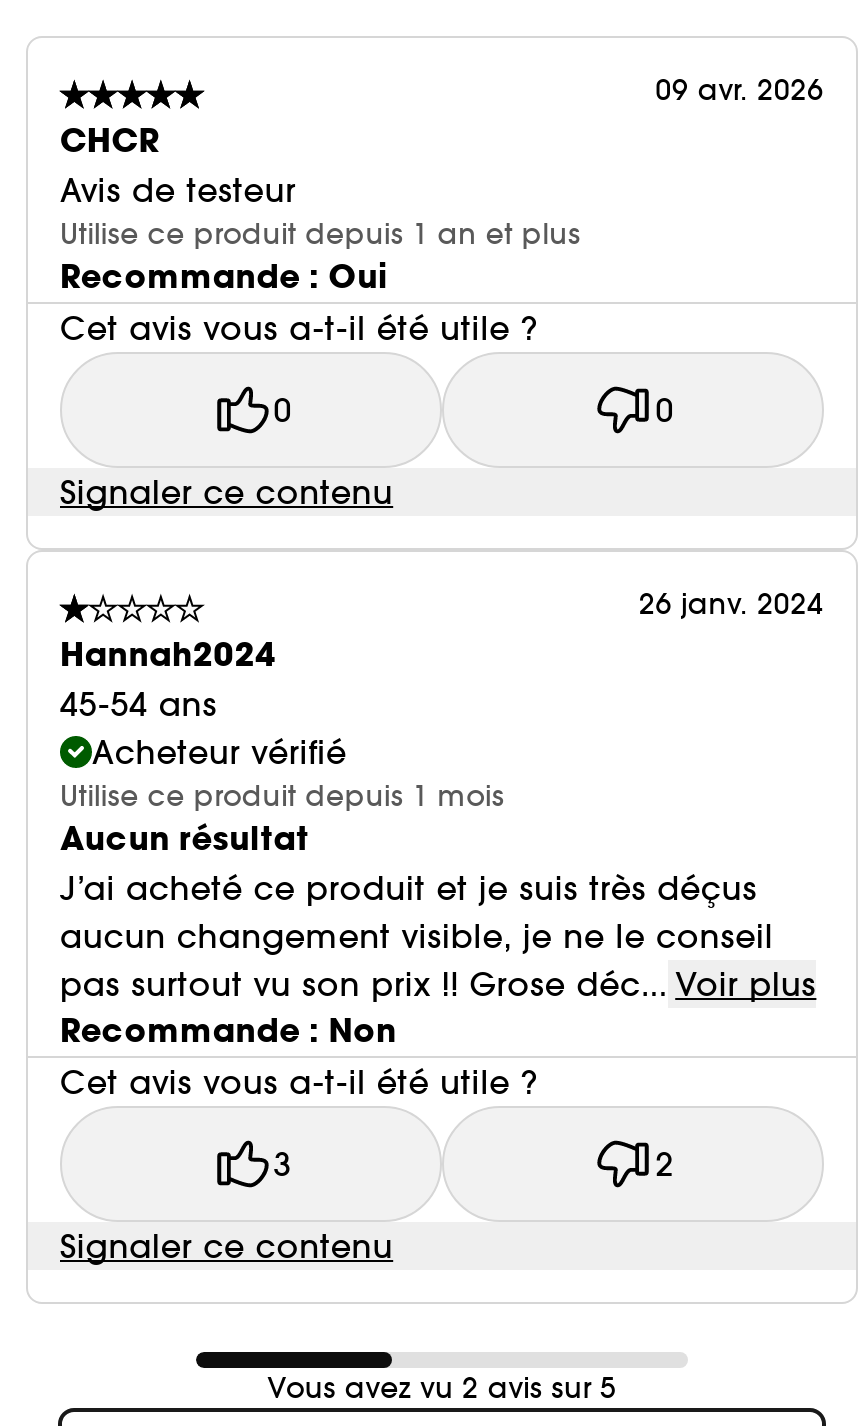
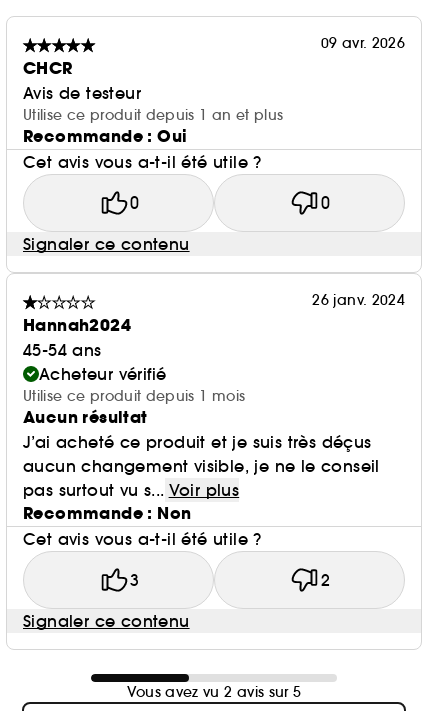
- pas surtout vu son prix !! Grose déc... Voir plus
+ pas surtout vu s... Voir plus
